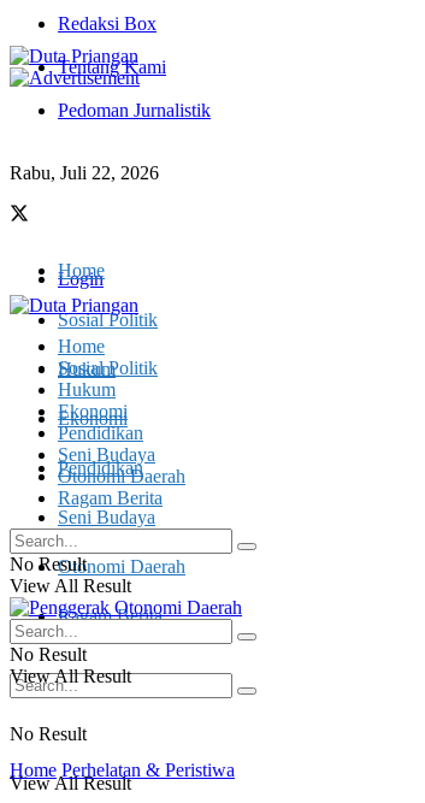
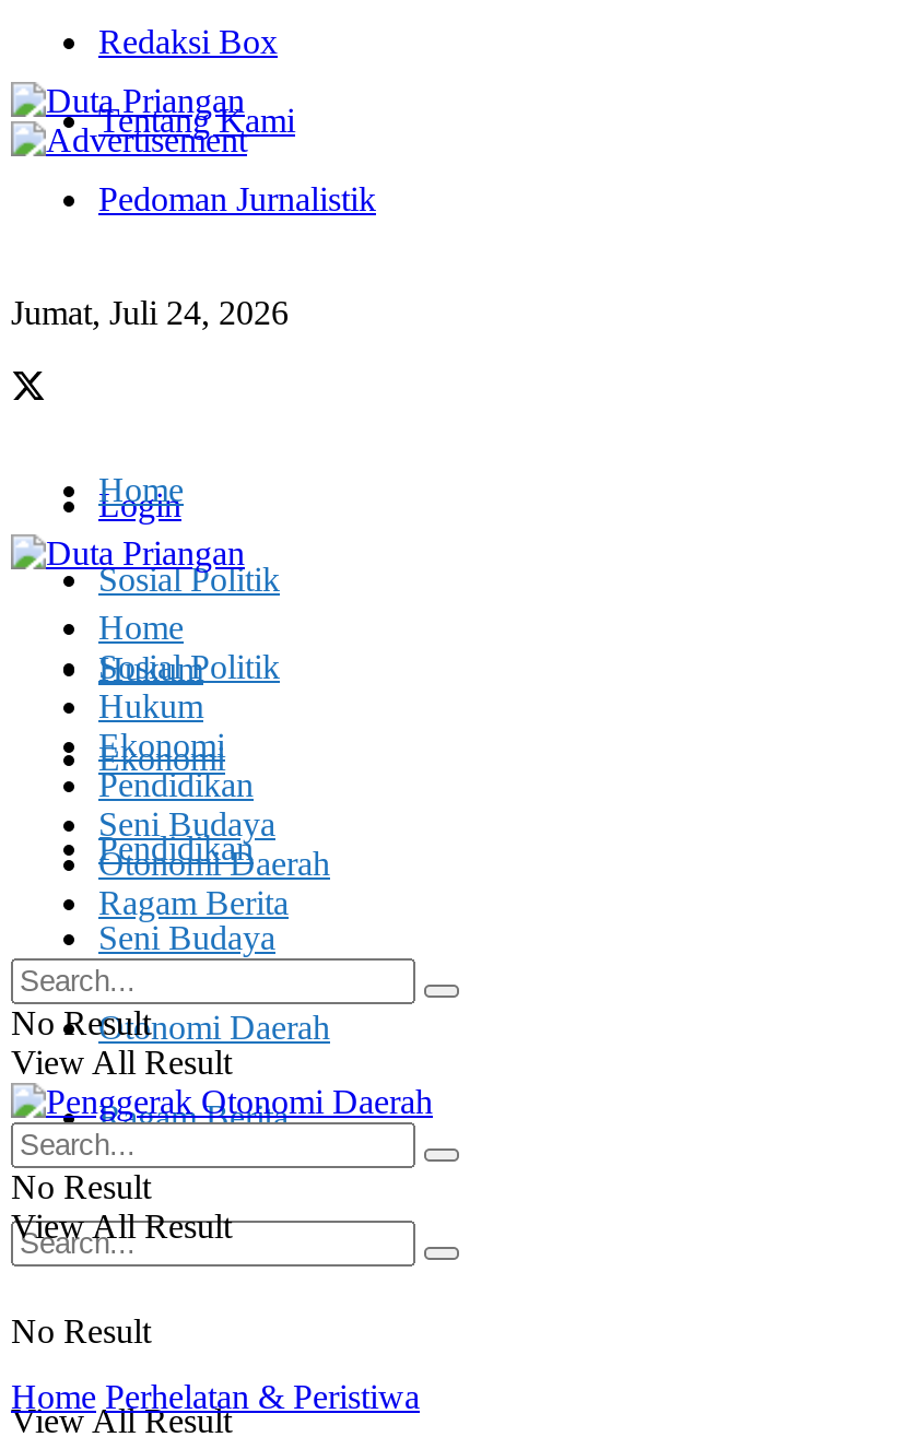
- Rabu, Juli 22, 2026
+ Jumat, Juli 24, 2026
